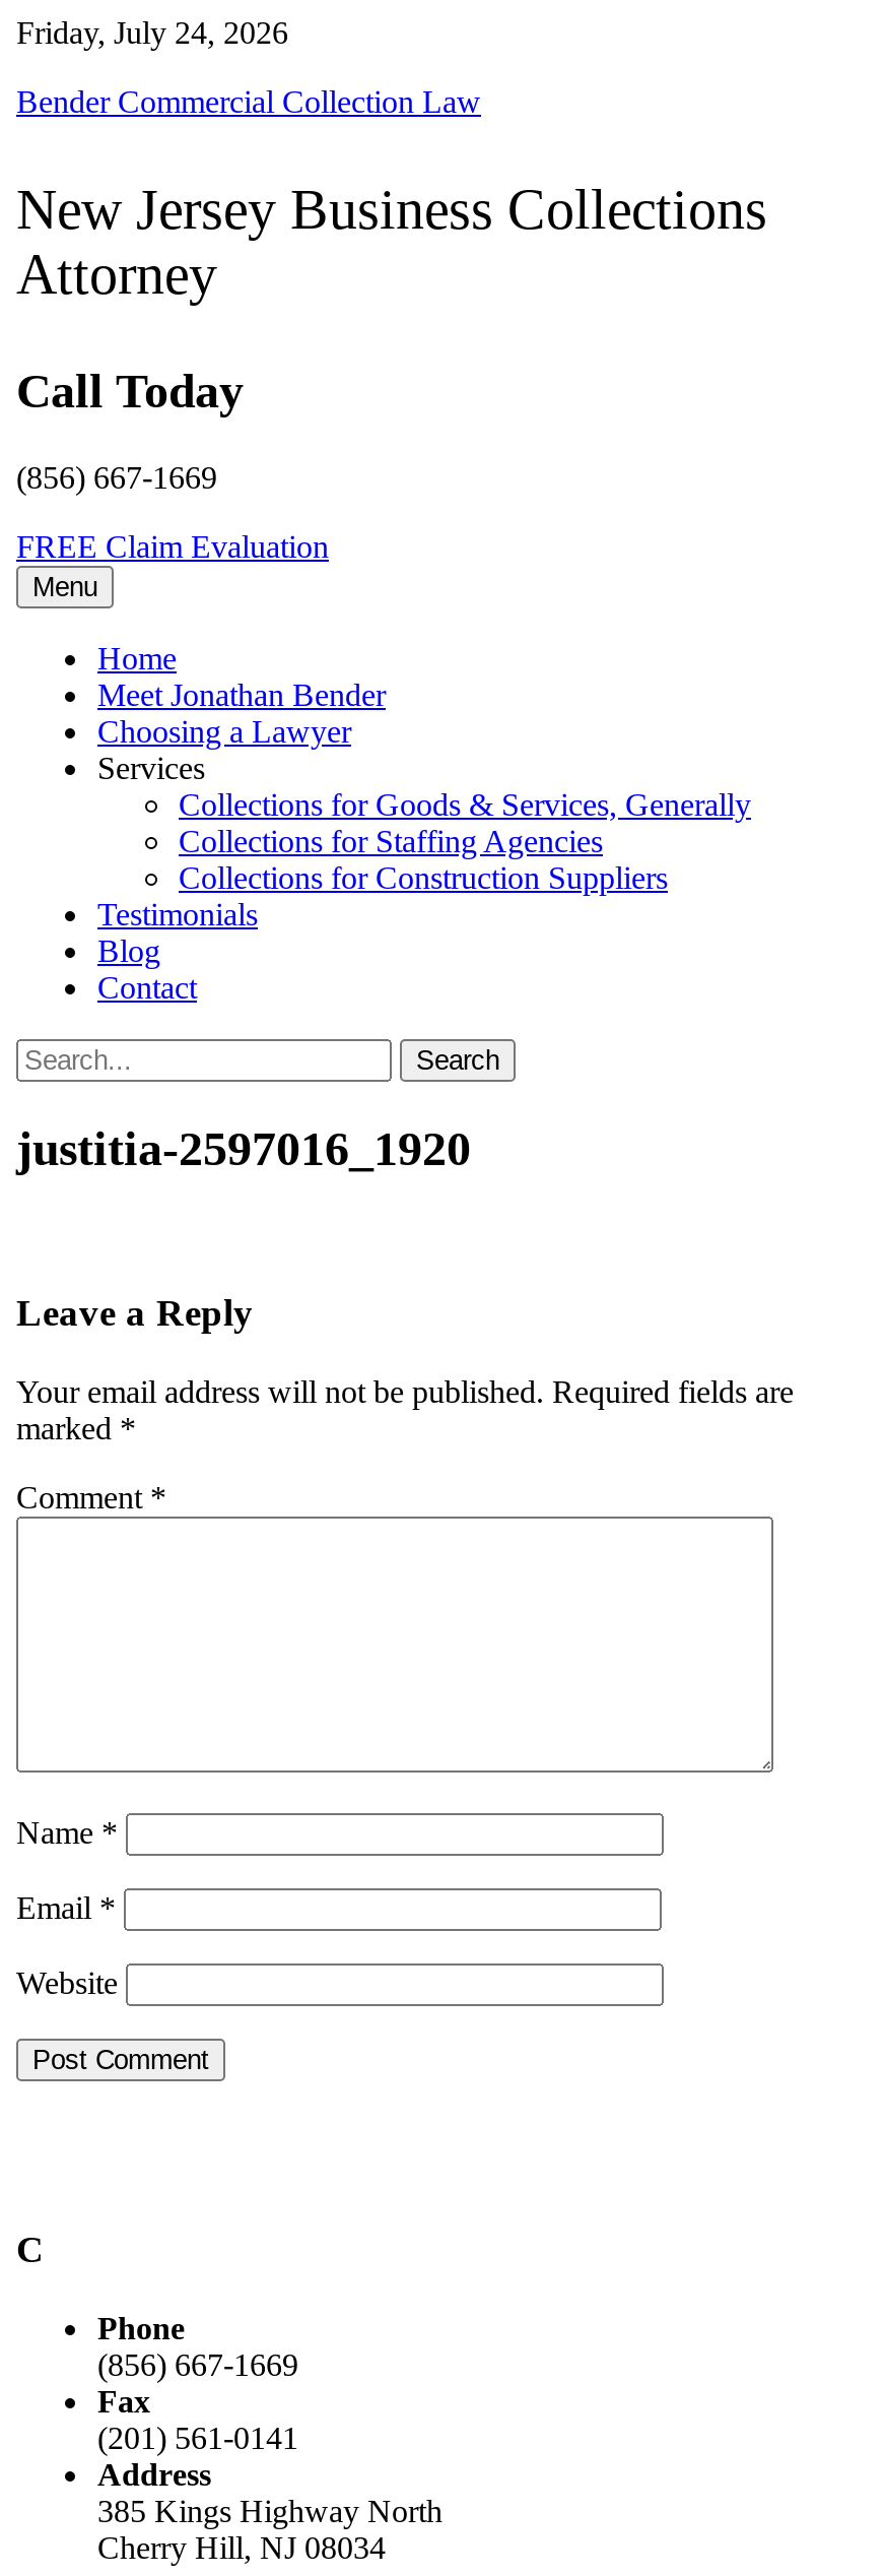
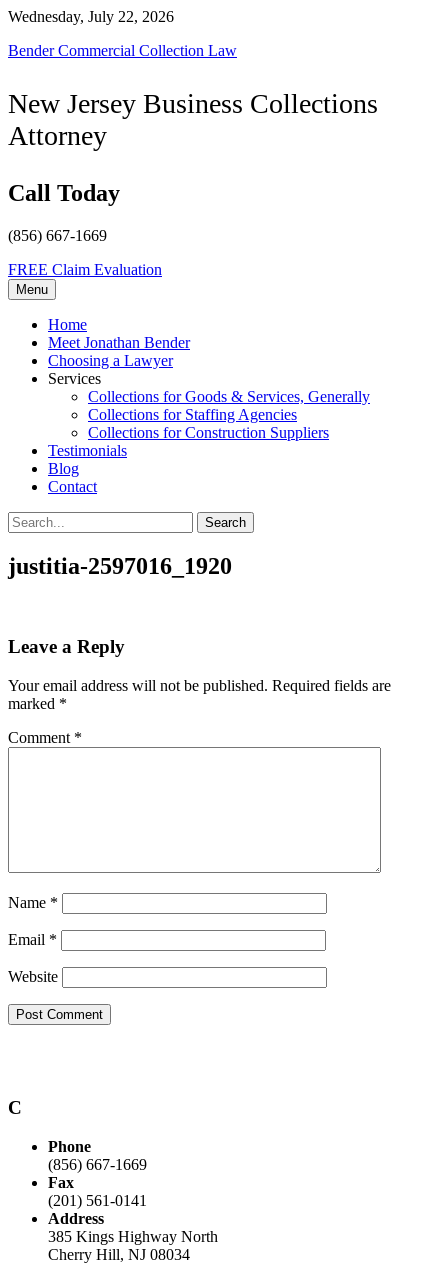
- Friday, July 24, 2026
+ Wednesday, July 22, 2026
